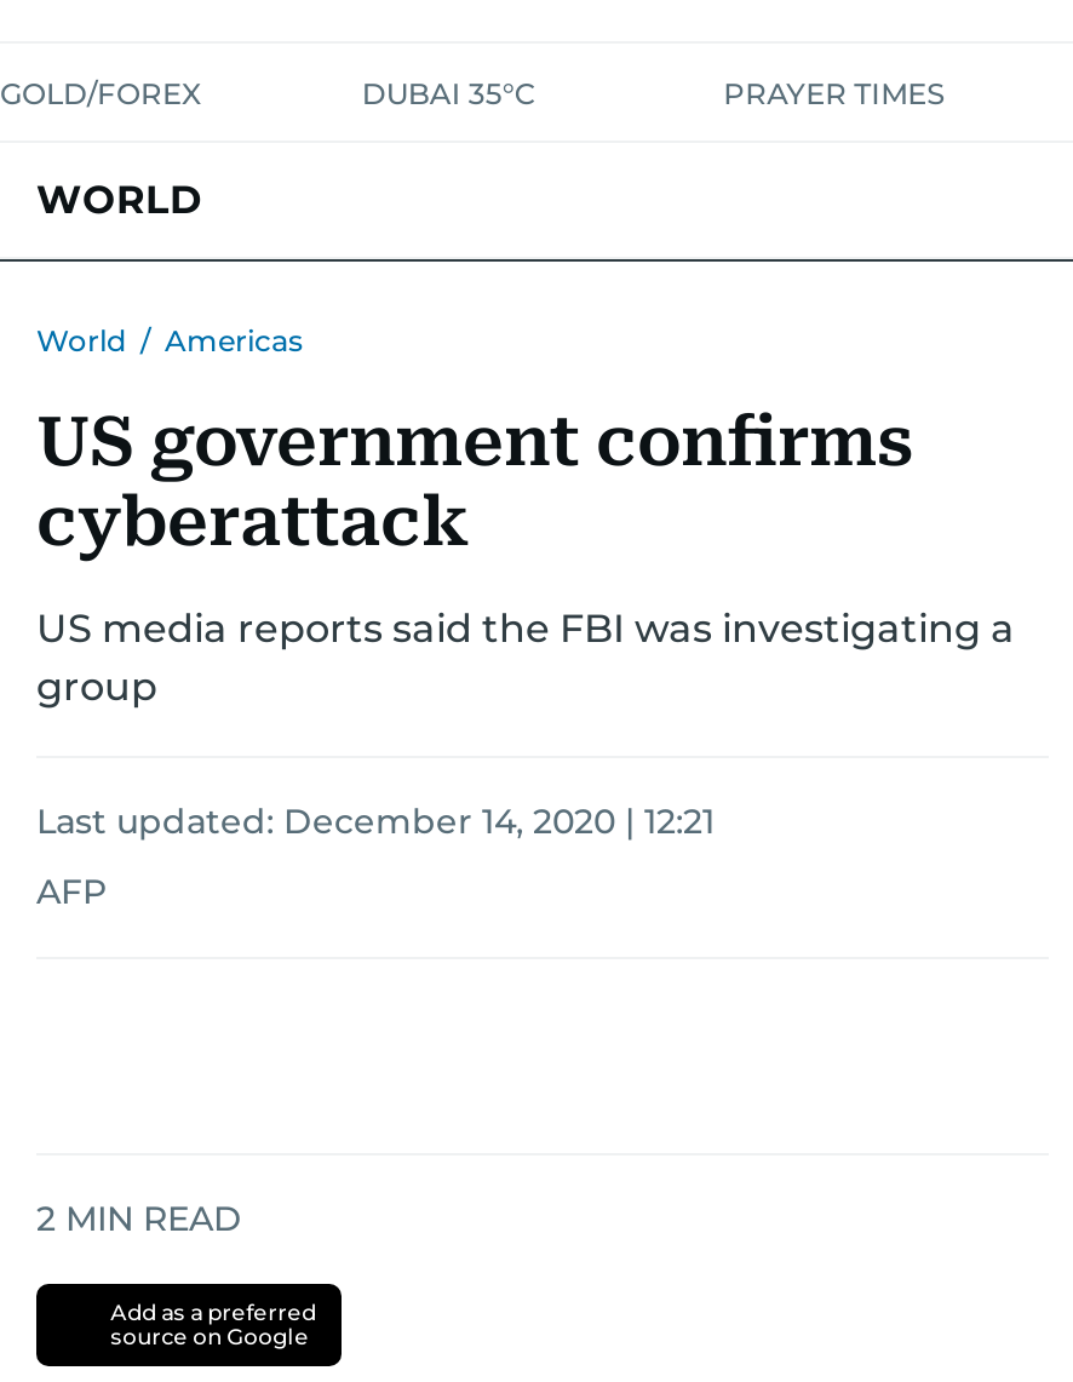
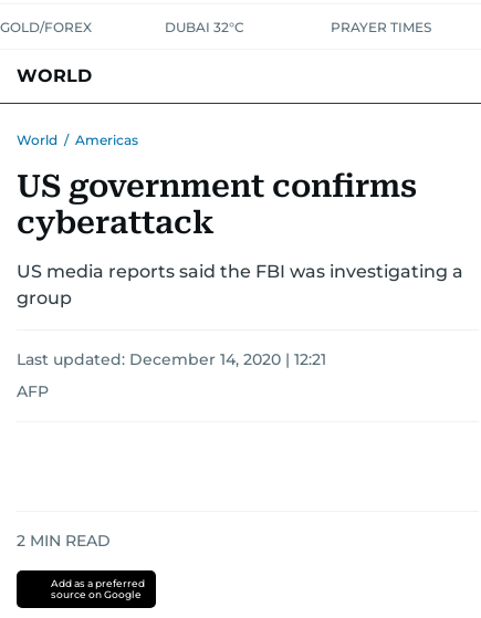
- DUBAI 35°C
+ DUBAI 32°C
